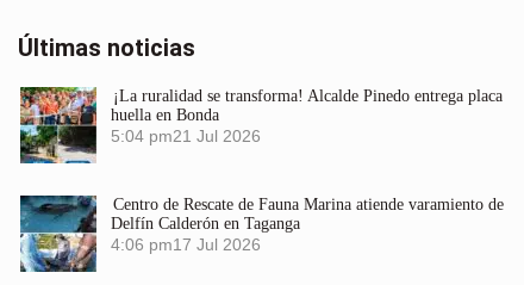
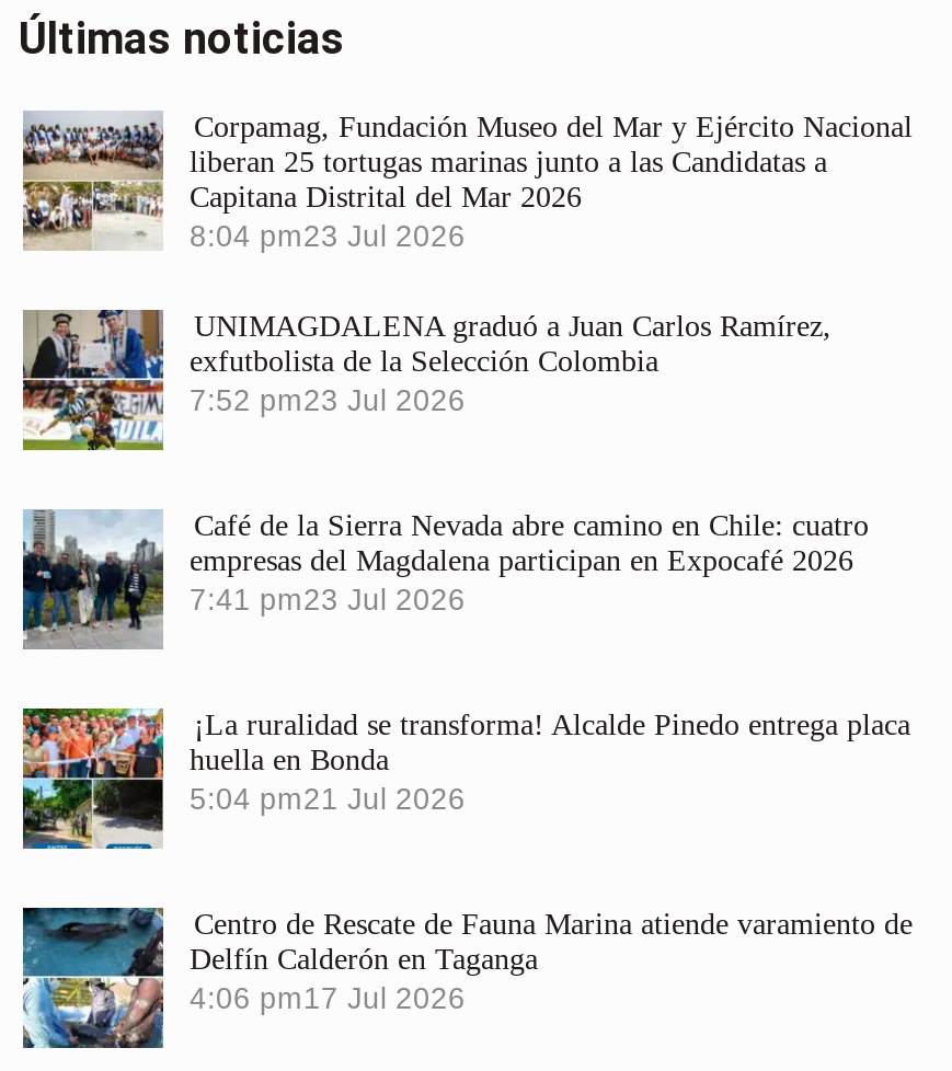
+ [image]
+ Corpamag, Fundación Museo del Mar y Ejército Nacional
+ liberan 25 tortugas marinas junto a las Candidatas a
+ Capitana Distrital del Mar 2026
+ 8:04 pm23 Jul 2026
+ UNIMAGDALENA graduó a Juan Carlos Ramírez,
+ exfutbolista de la Selección Colombia
+ 7:52 pm23 Jul 2026

+ [image]
+ Café de la Sierra Nevada abre camino en Chile: cuatro
+ empresas del Magdalena participan en Expocafé 2026
+ 7:41 pm23 Jul 2026

+ [image]
